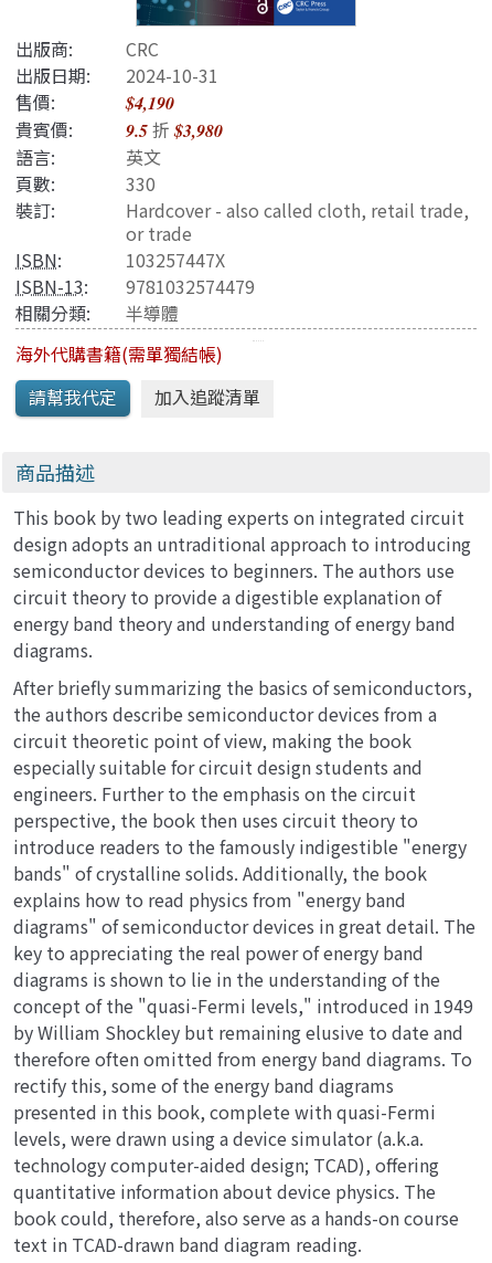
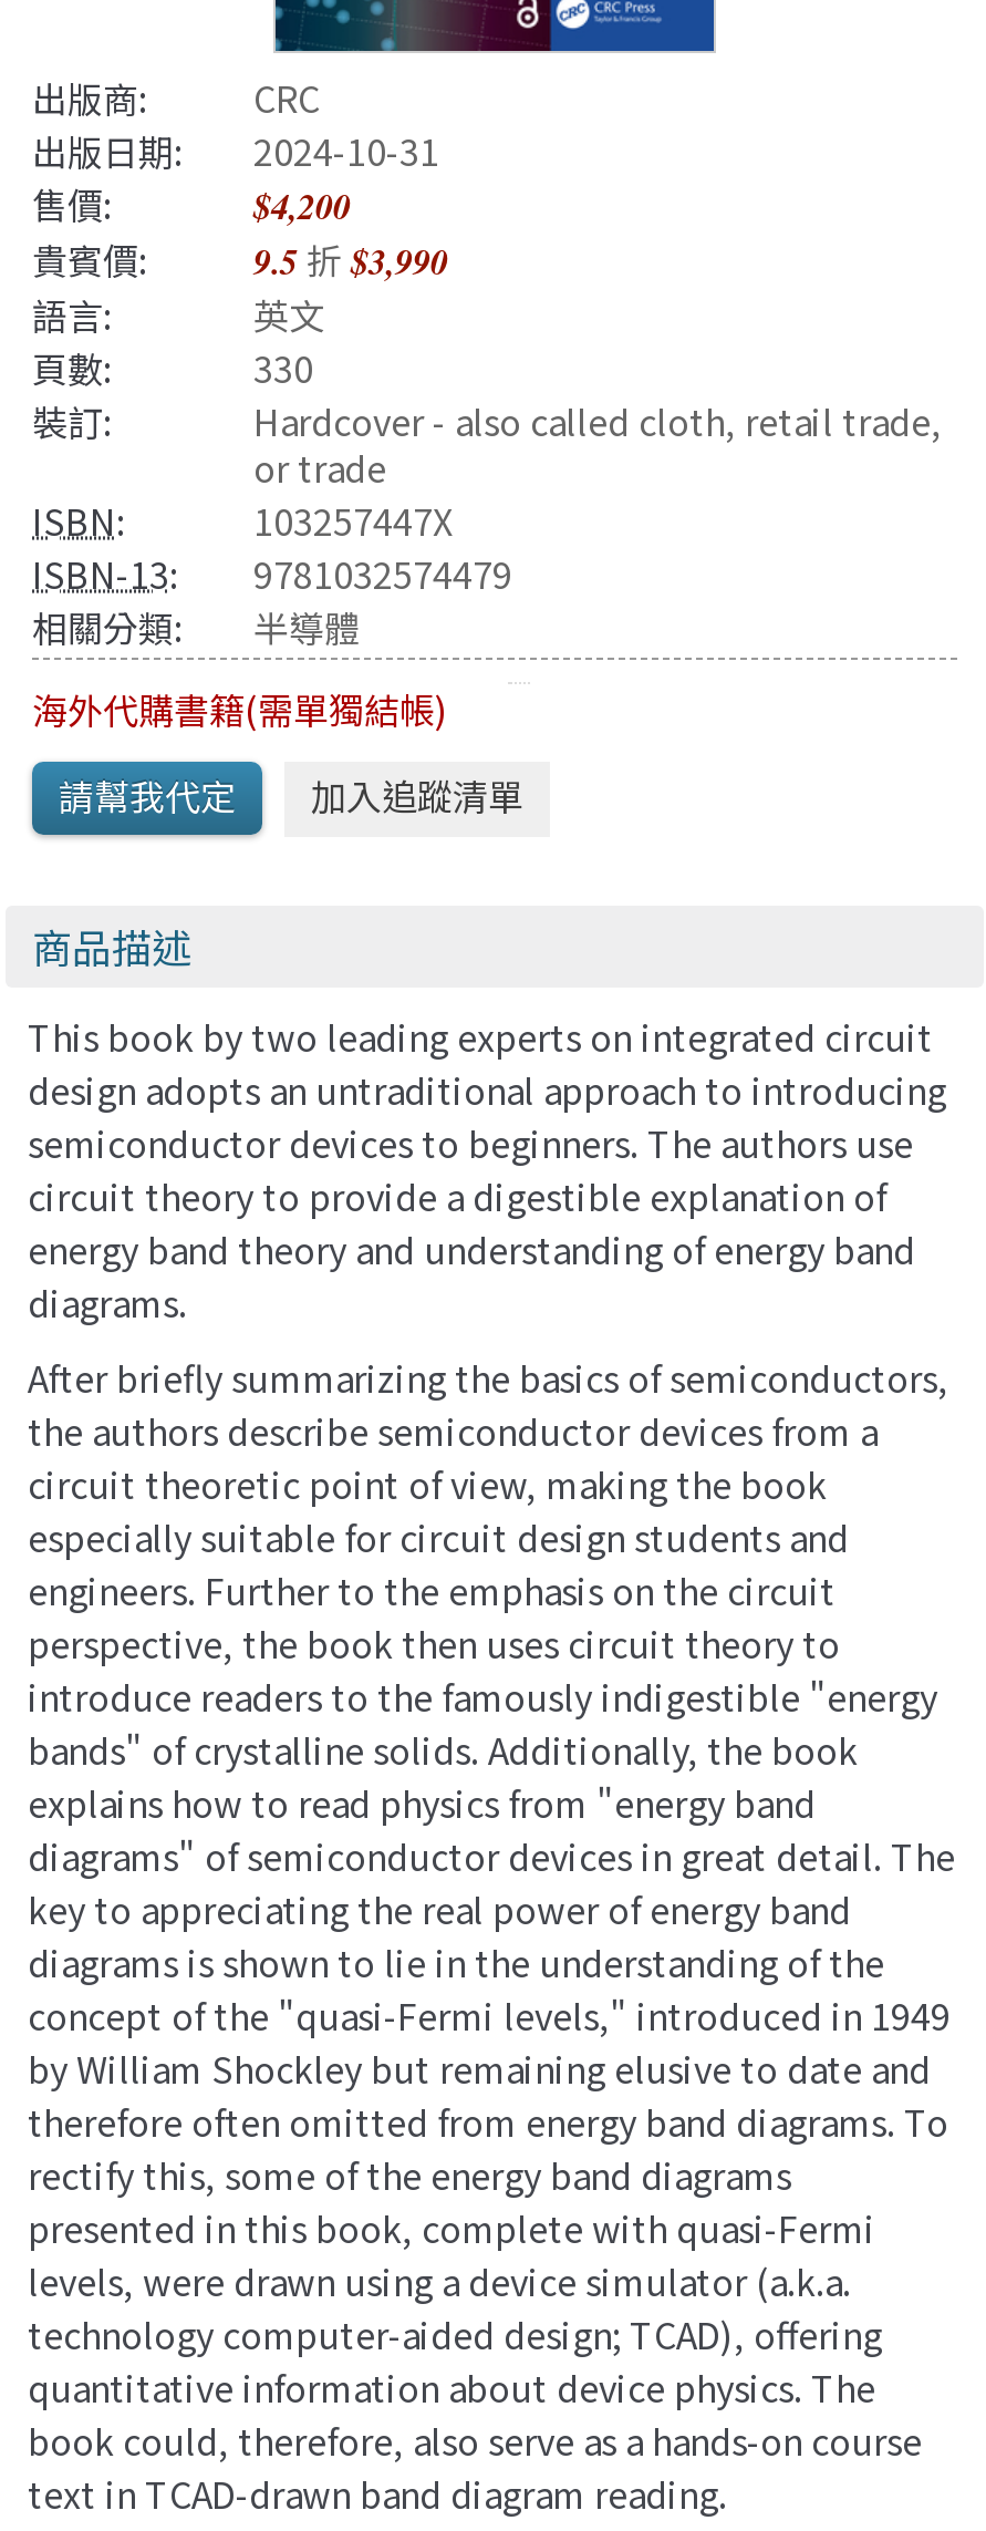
- $4,190
+ $4,200

- 貴賓價: 9.5折$3,980
+ 貴賓價: 9.5折$3,990
